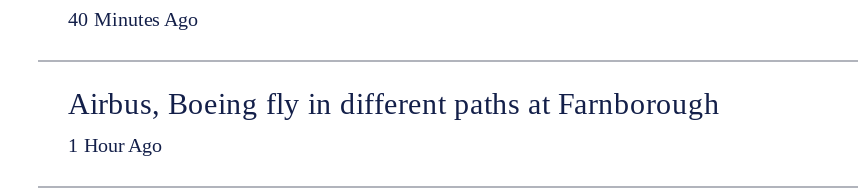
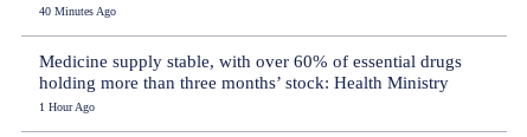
- Airbus, Boeing fly in different paths at Farnborough
+ Medicine supply stable, with over 60% of essential drugs
+ holding more than three months’ stock: Health Ministry
